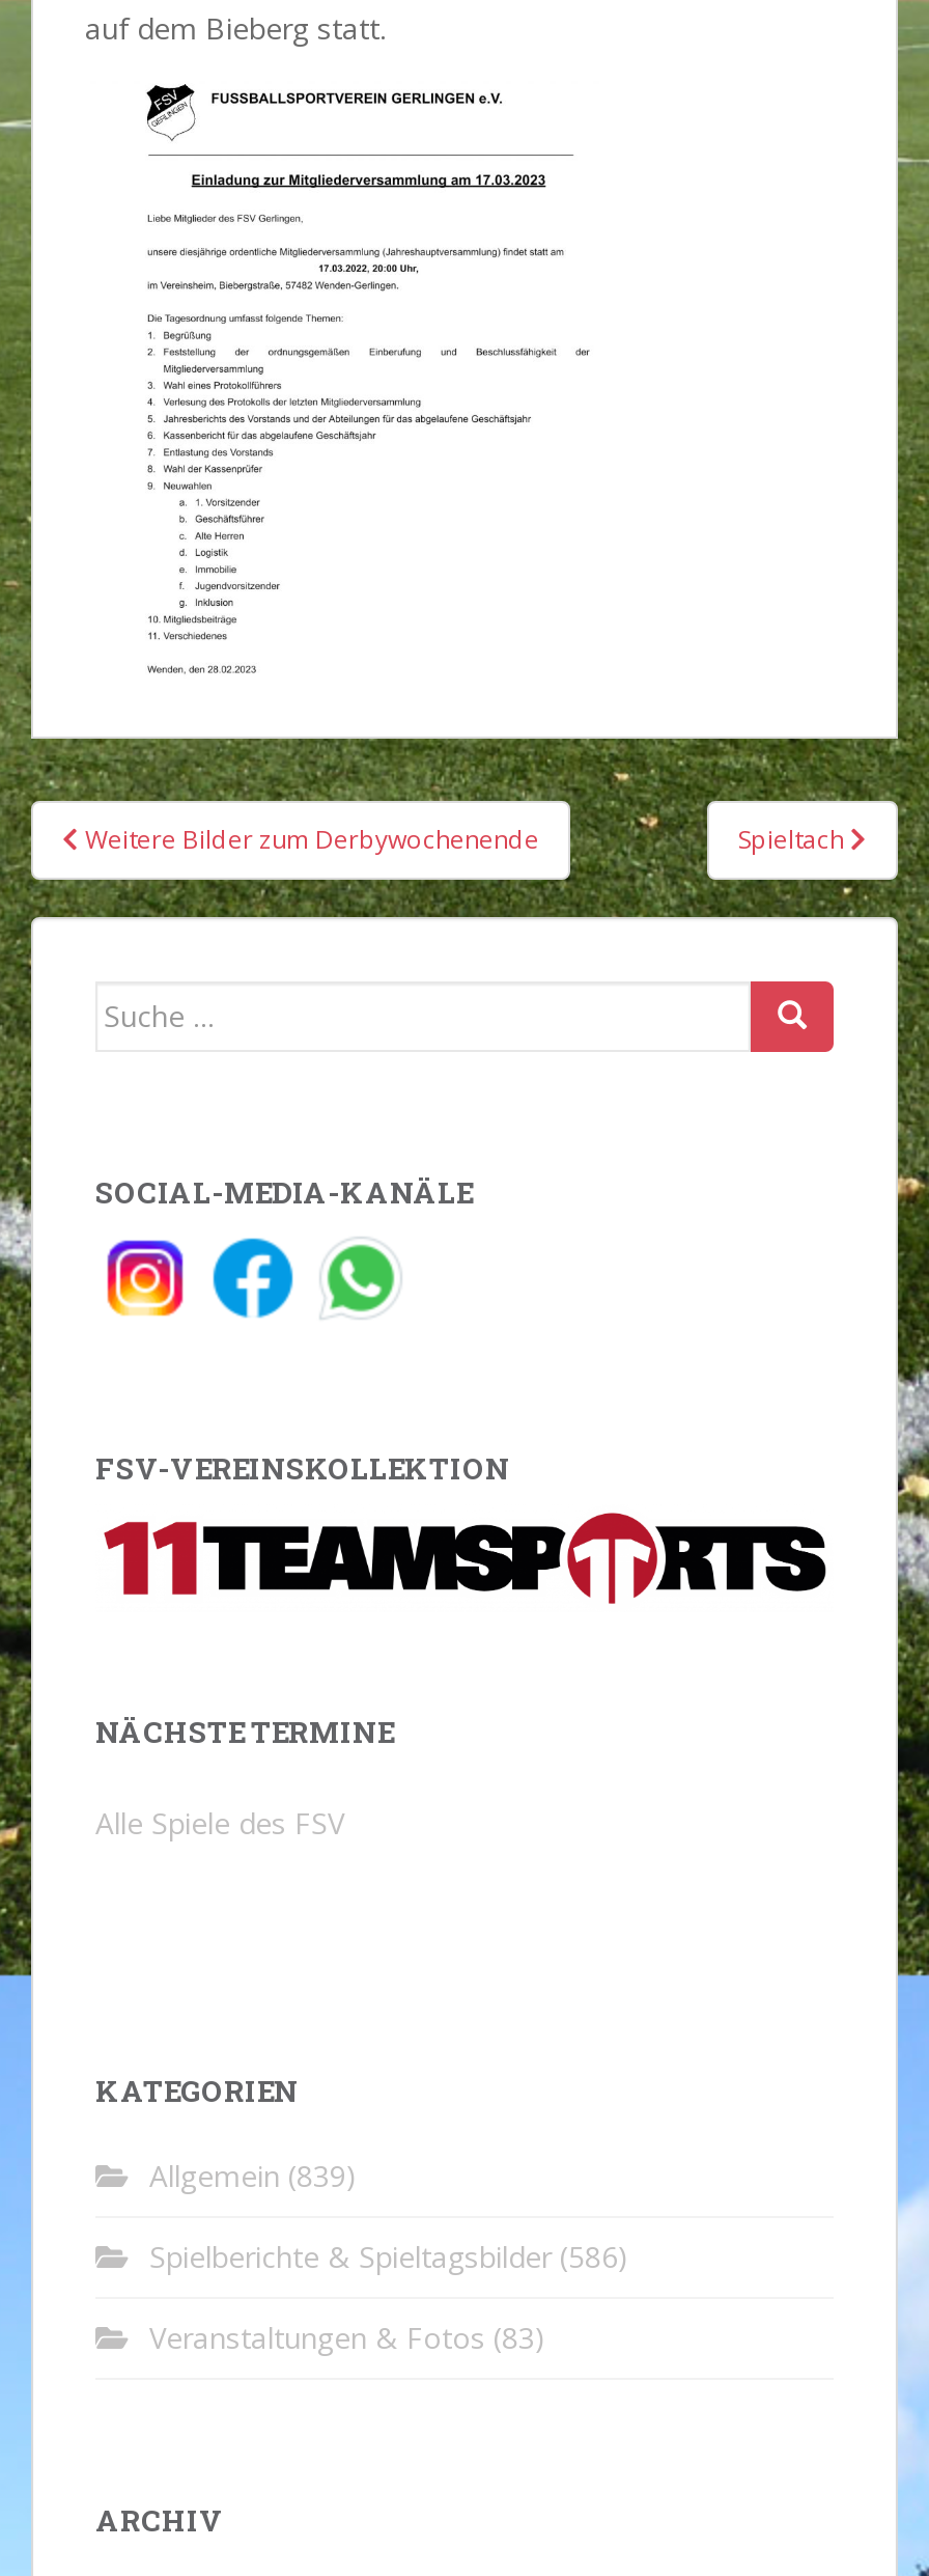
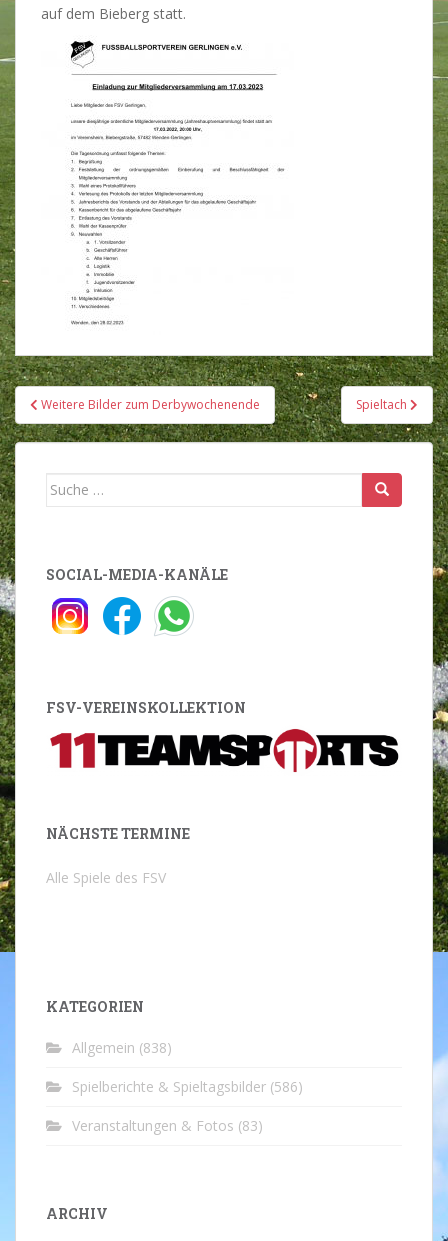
- Allgemein (839)
+ Allgemein (838)
